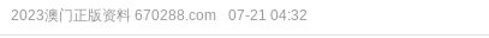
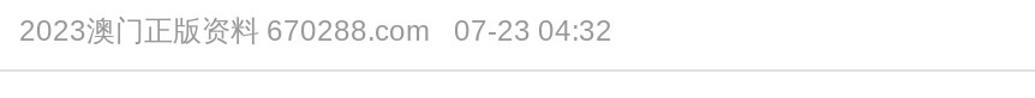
- 2023澳门正版资料 670288.com 07-21 04:32
+ 2023澳门正版资料 670288.com 07-23 04:32
